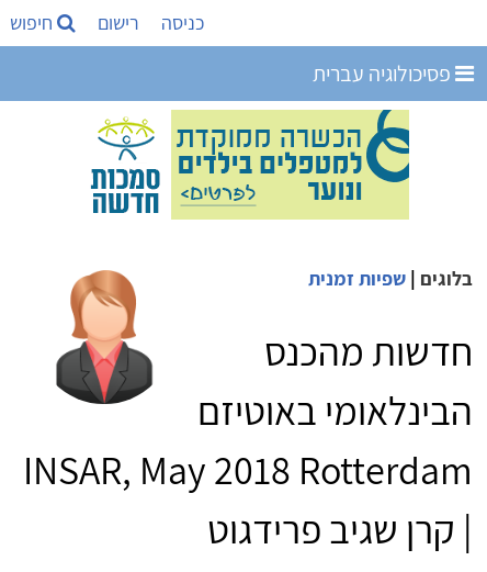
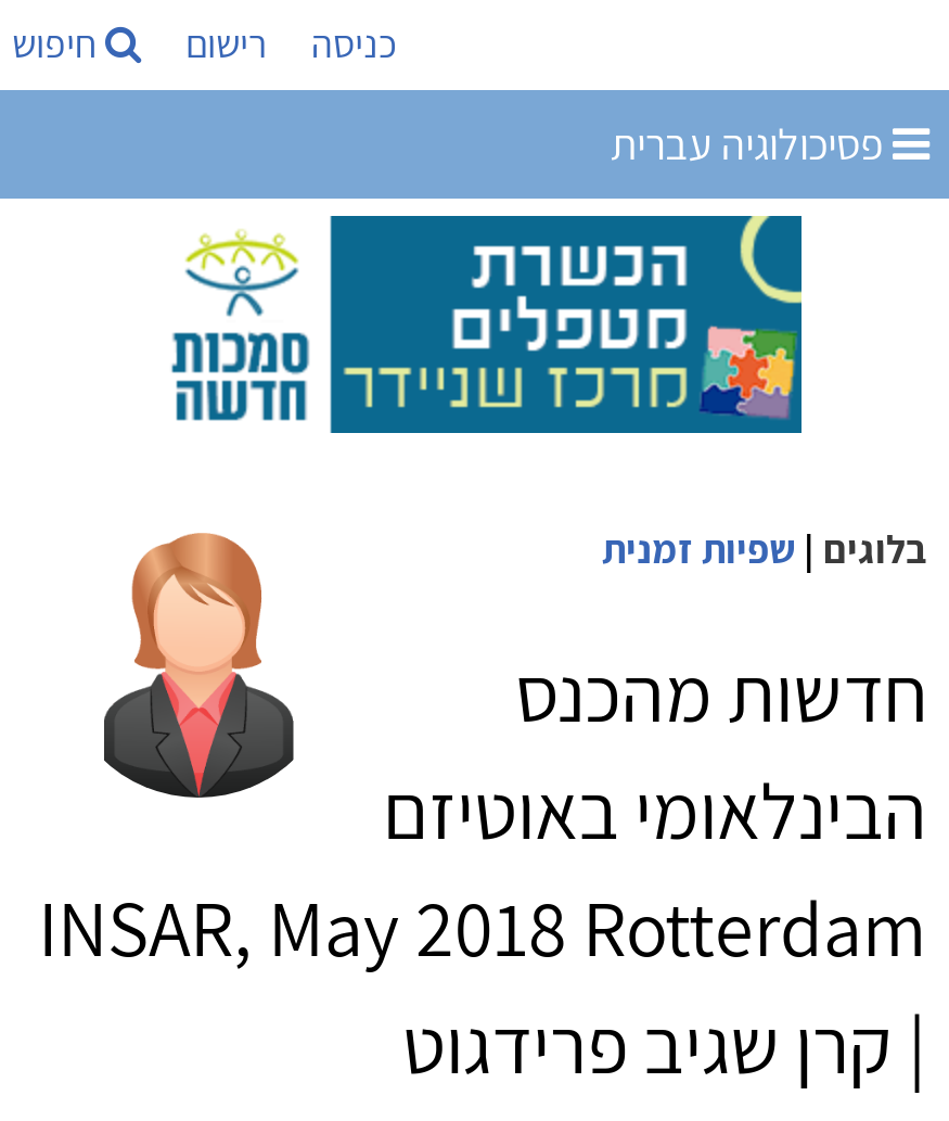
- [image]
+ [image]
